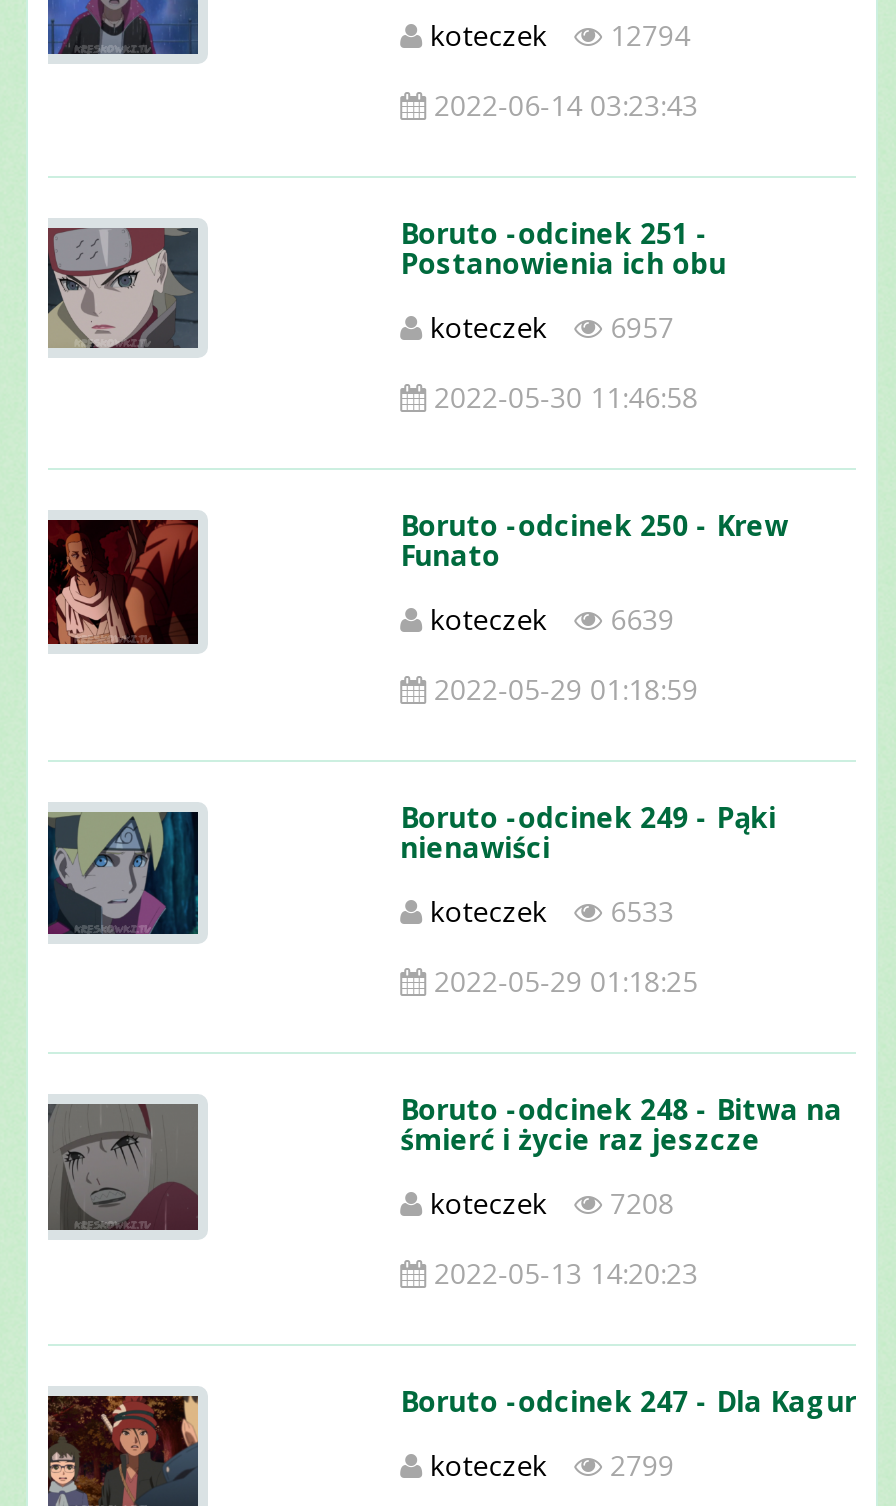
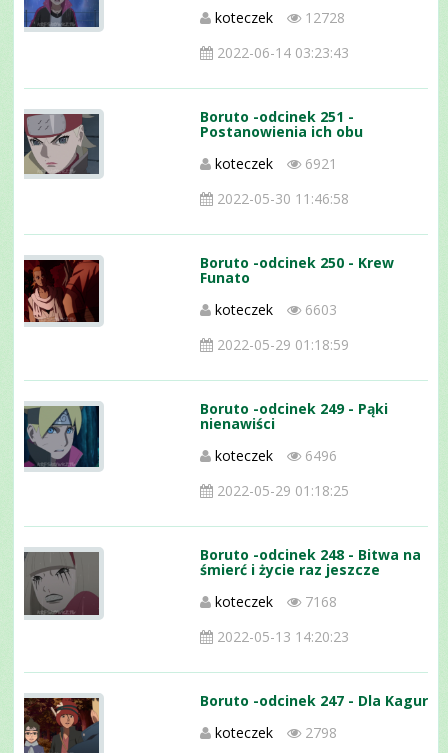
- koteczek 12794
+ koteczek 12728

- koteczek 6957
+ koteczek 6921

- koteczek 6639
+ koteczek 6603

- koteczek 6533
+ koteczek 6496

- koteczek 7208
+ koteczek 7168

- koteczek 2799
+ koteczek 2798
